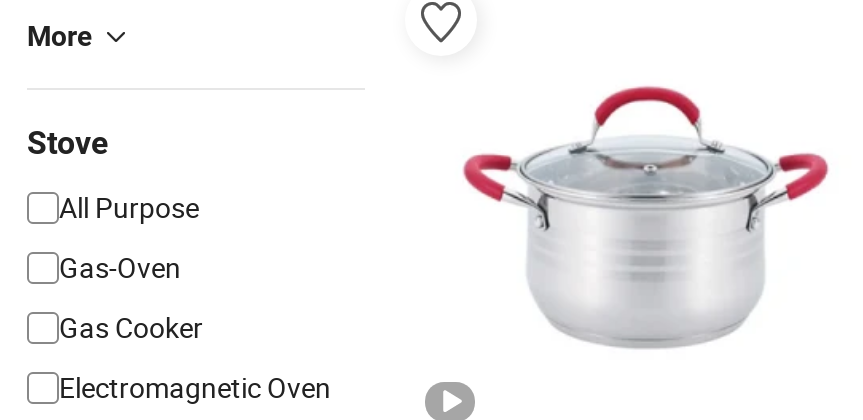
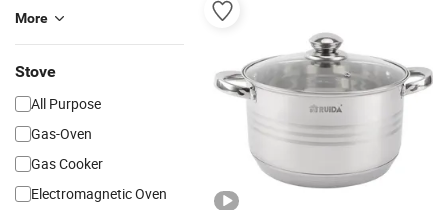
- [image]
+ [image]
